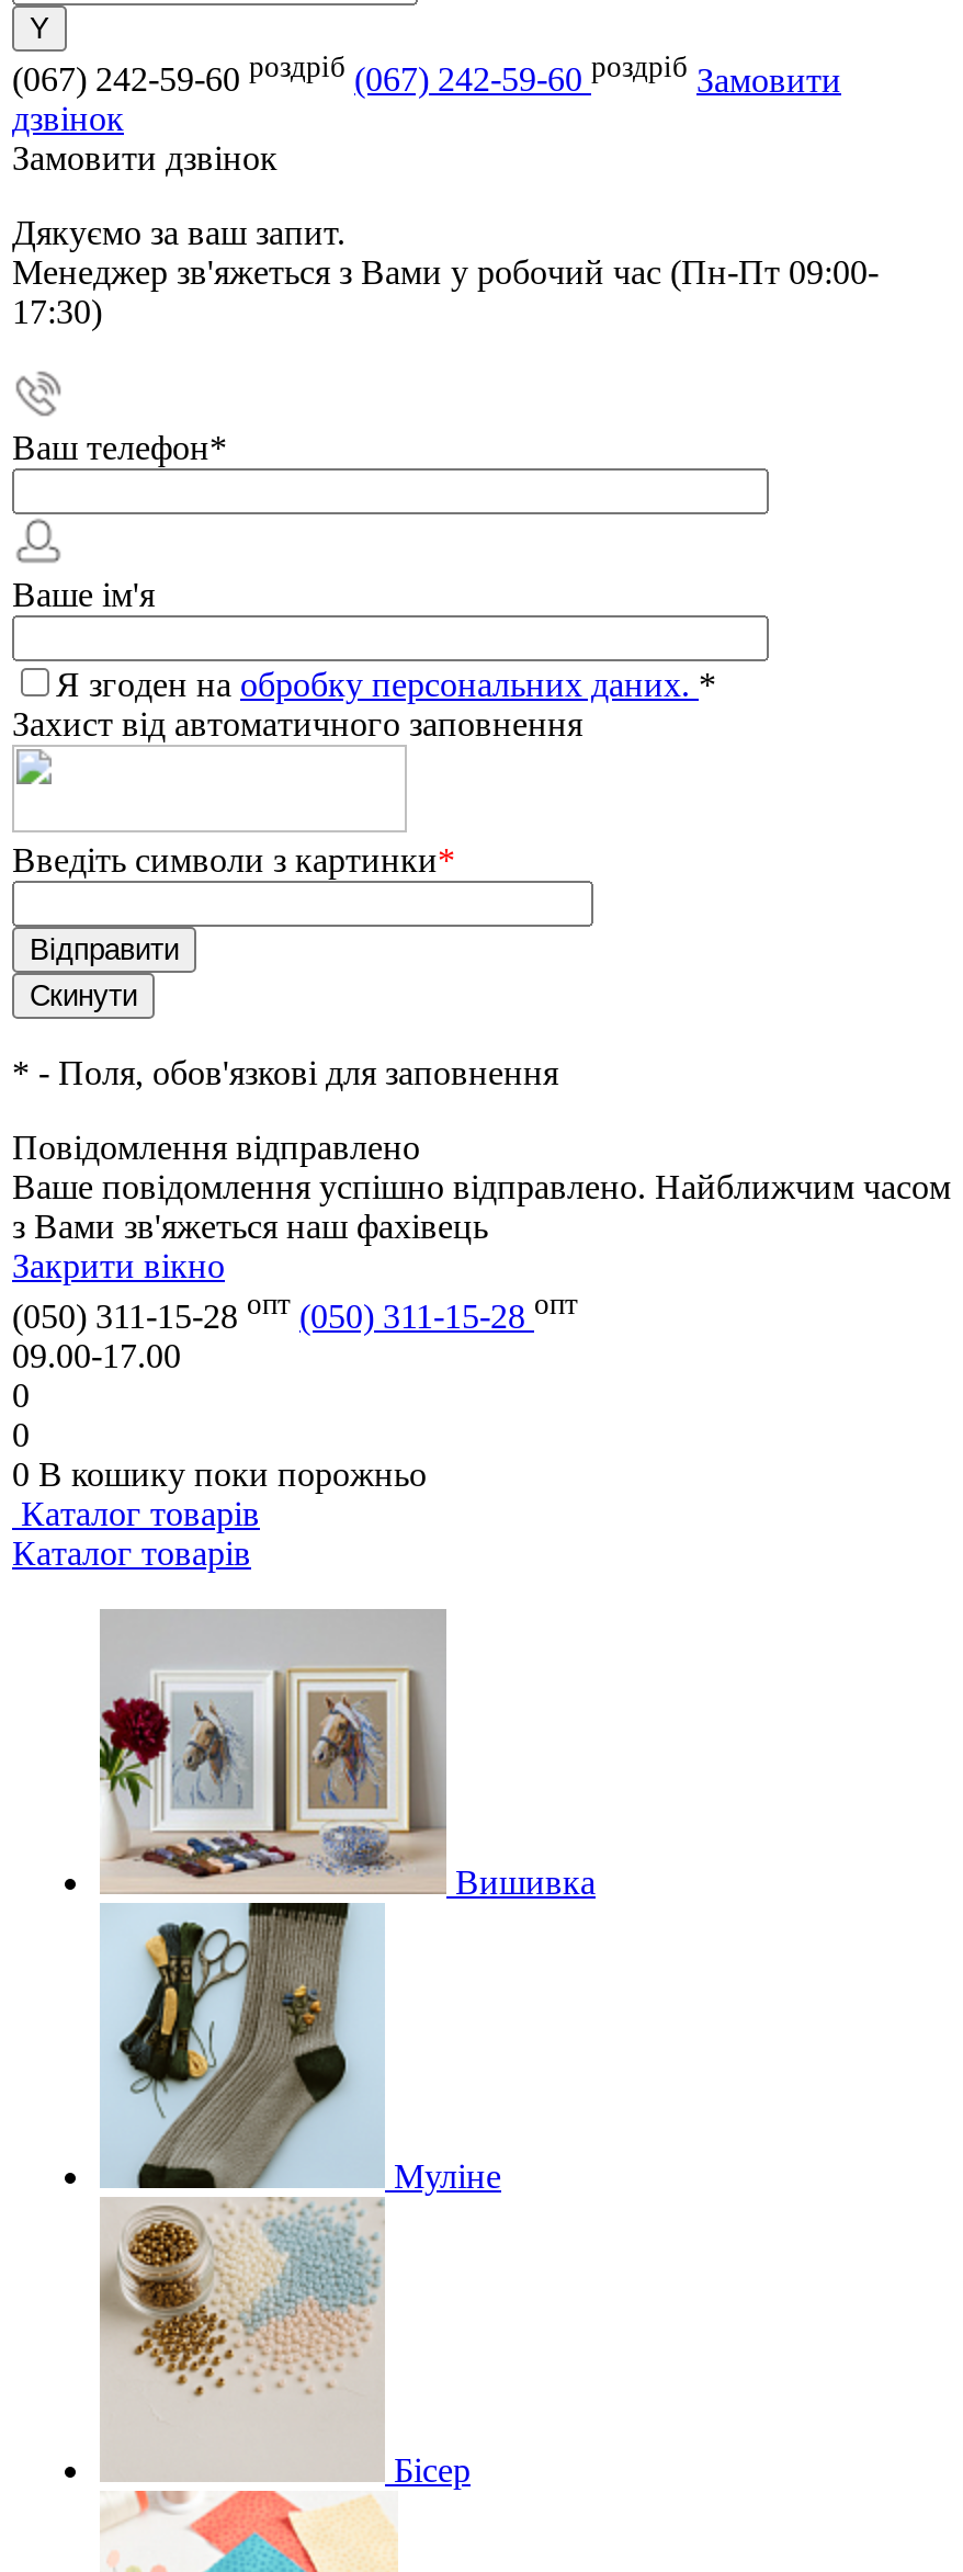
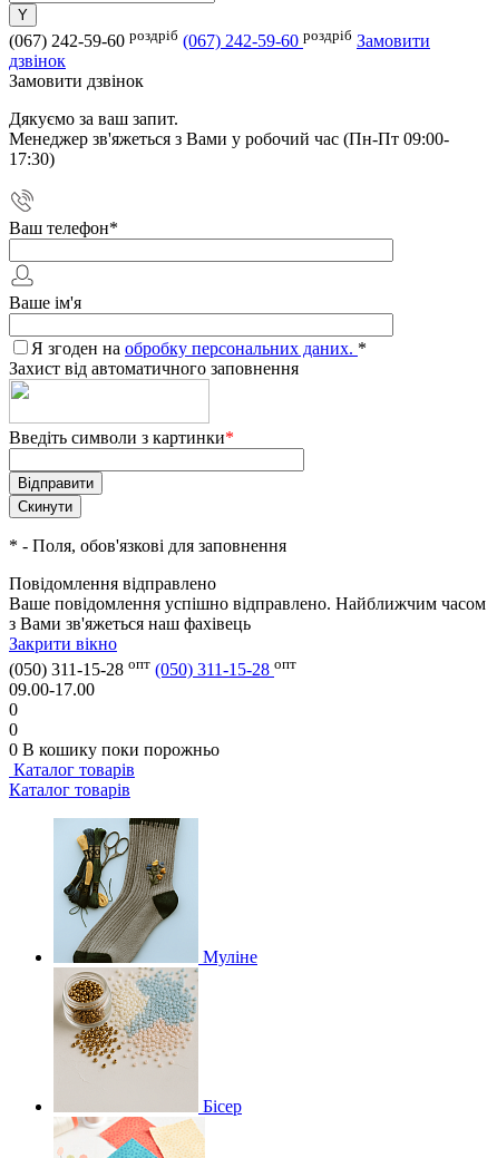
- [image]
- Вишивка
